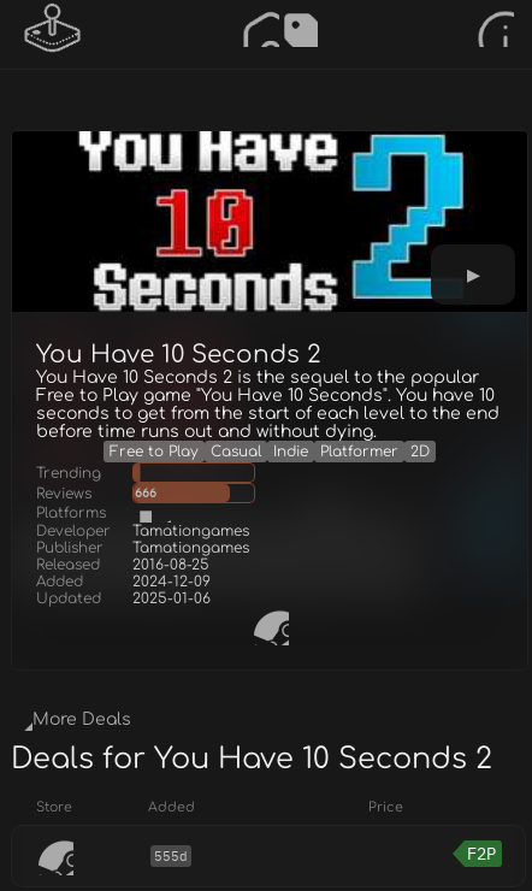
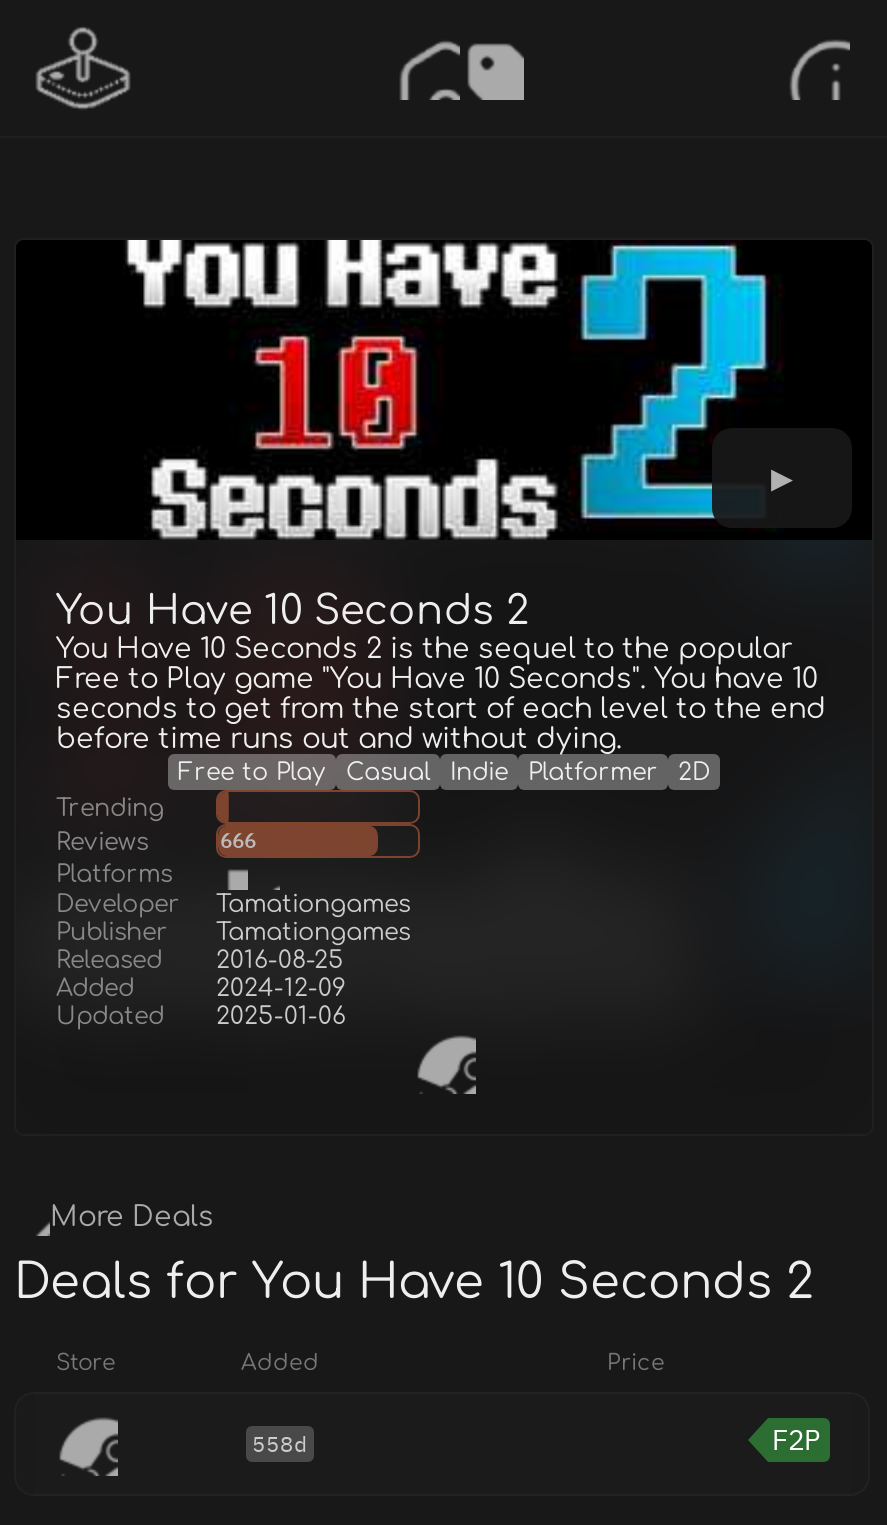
- 555d
+ 558d
